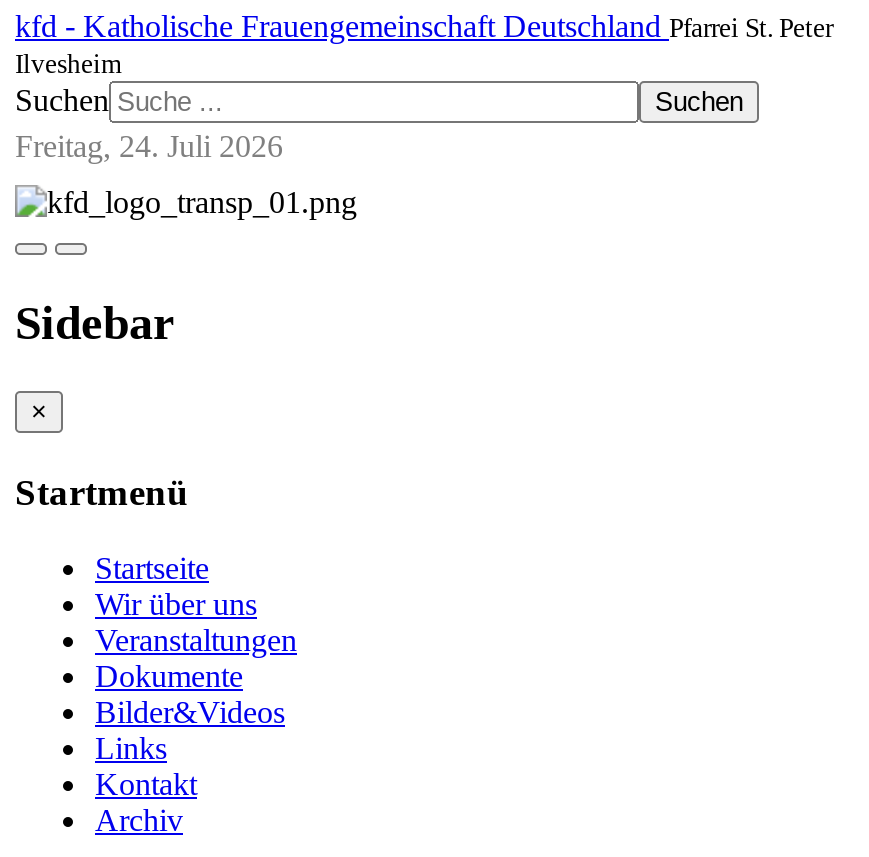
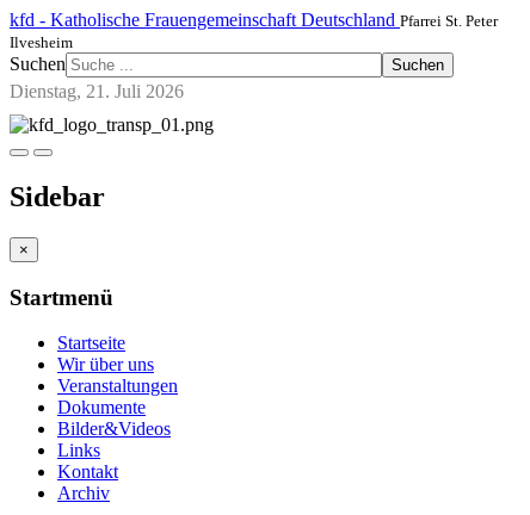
- Freitag, 24. Juli 2026
+ Dienstag, 21. Juli 2026
